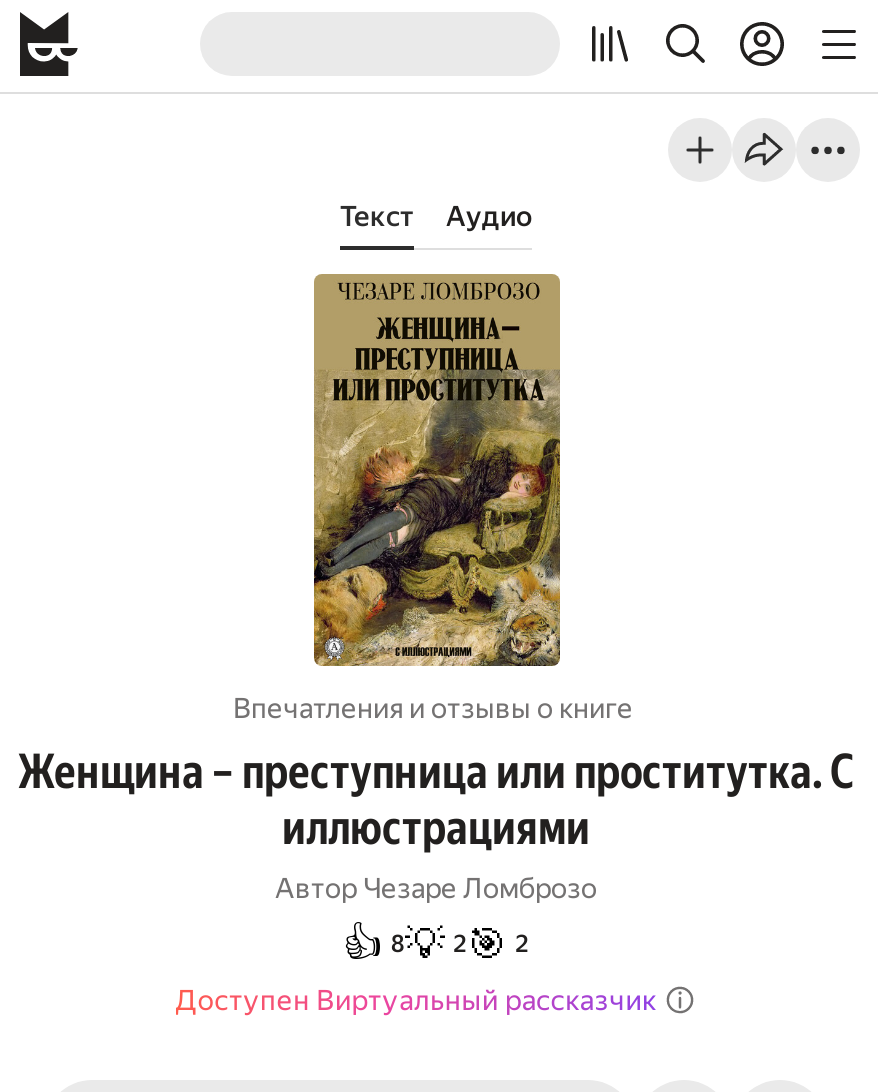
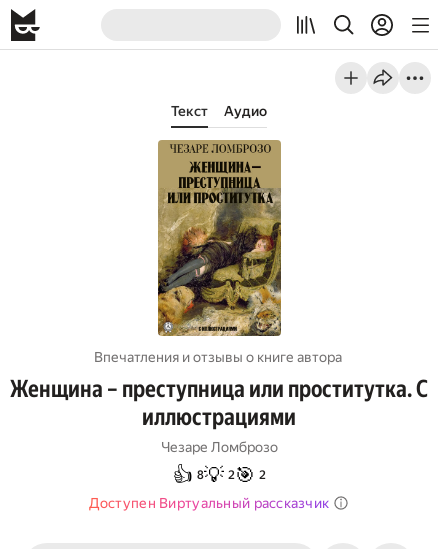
- Впечатления и отзывы о книге
+ Впечатления и отзывы о книге автора

- Автор Чезаре Ломброзо
+ Чезаре Ломброзо
